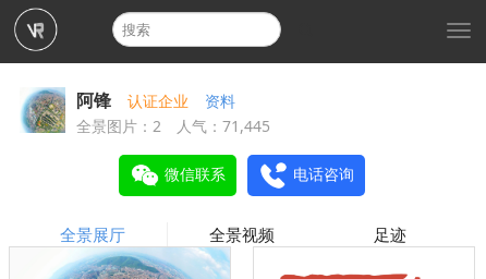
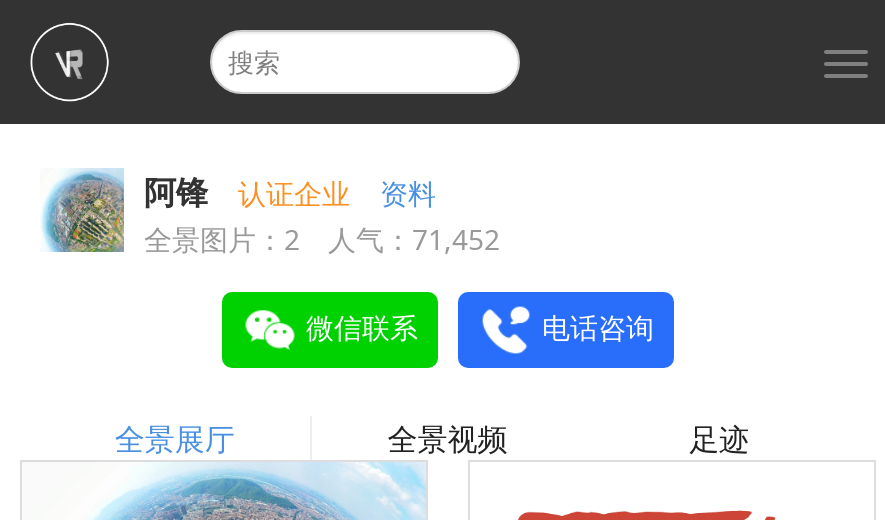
- 全景图片：2 人气：71,445
+ 全景图片：2 人气：71,452
